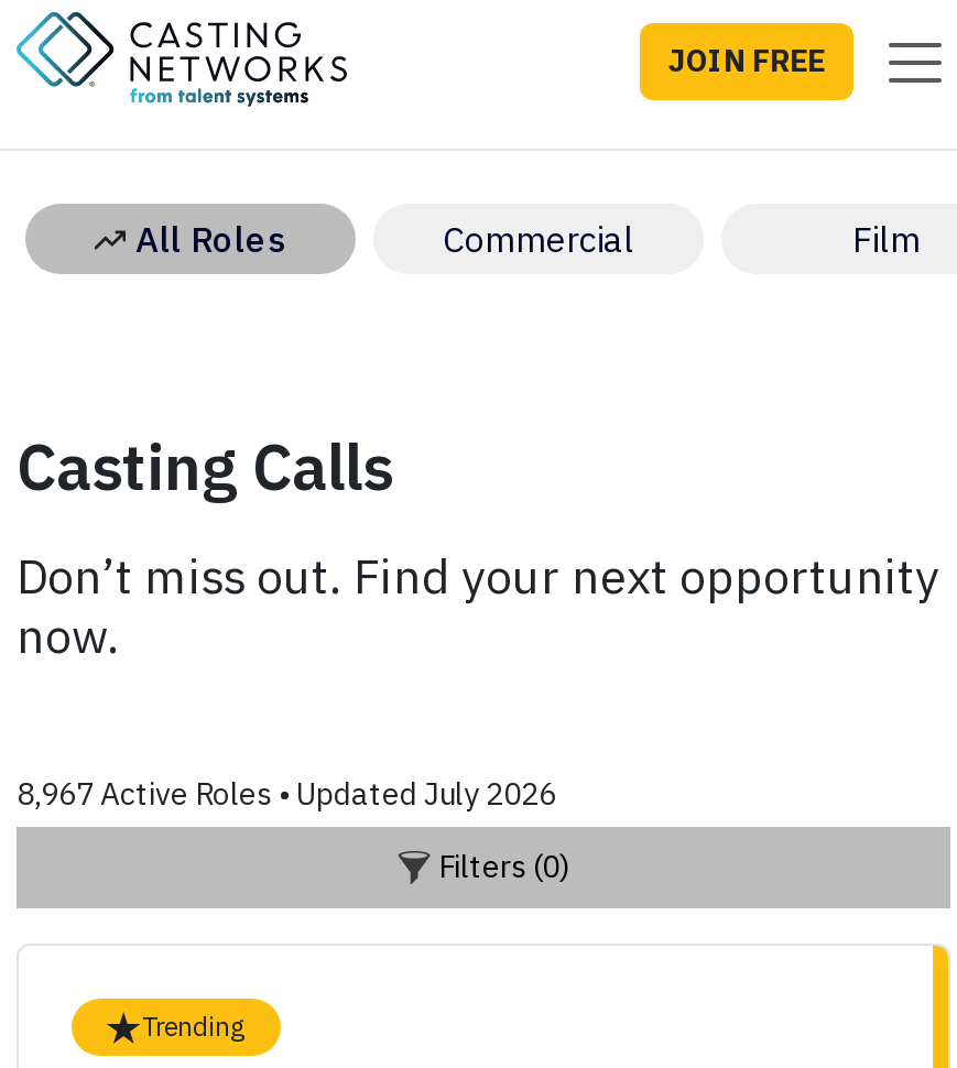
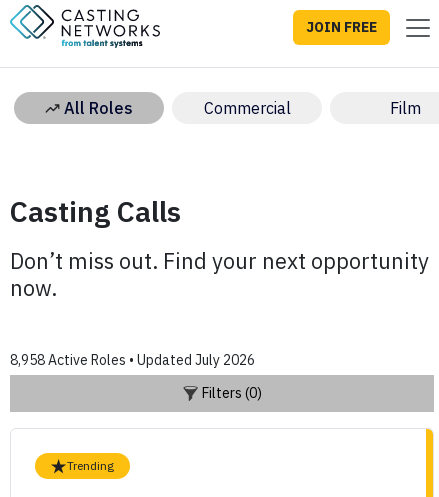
- 8,967 Active Roles • Updated July 2026
+ 8,958 Active Roles • Updated July 2026
